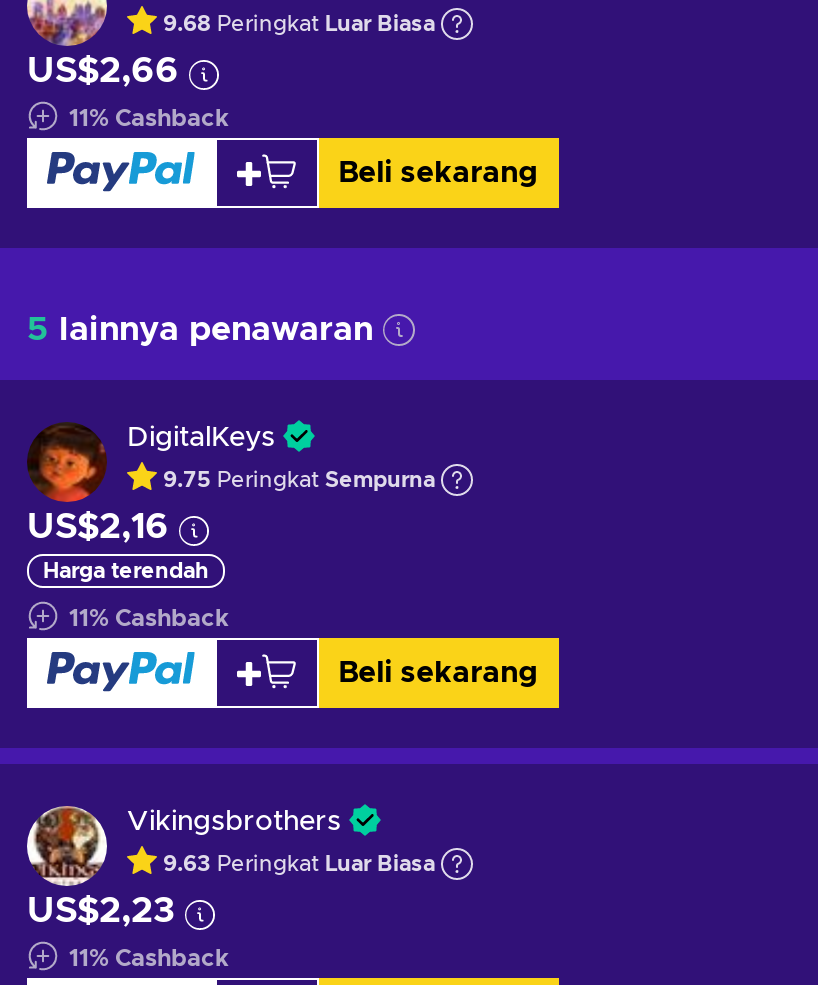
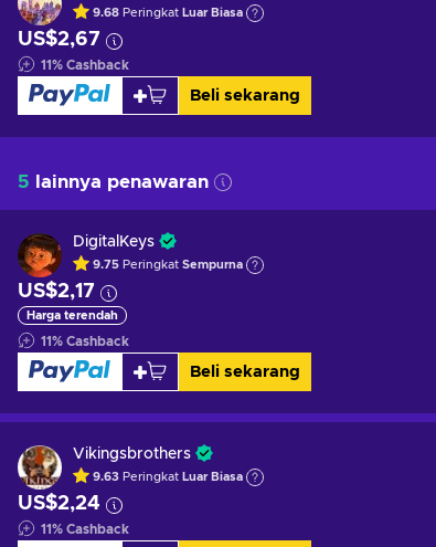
- US$2,66
+ US$2,67

- US$2,16
+ US$2,17

- US$2,23
+ US$2,24
